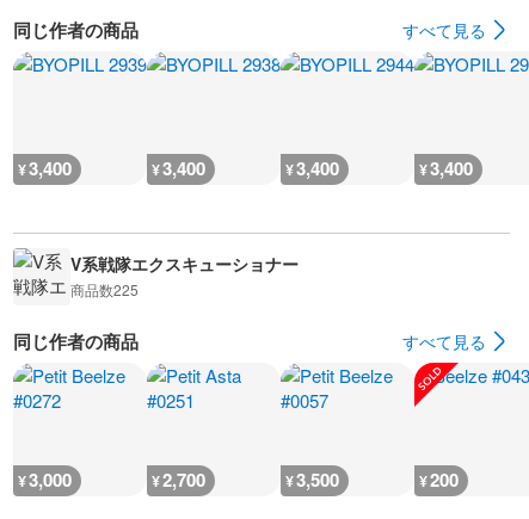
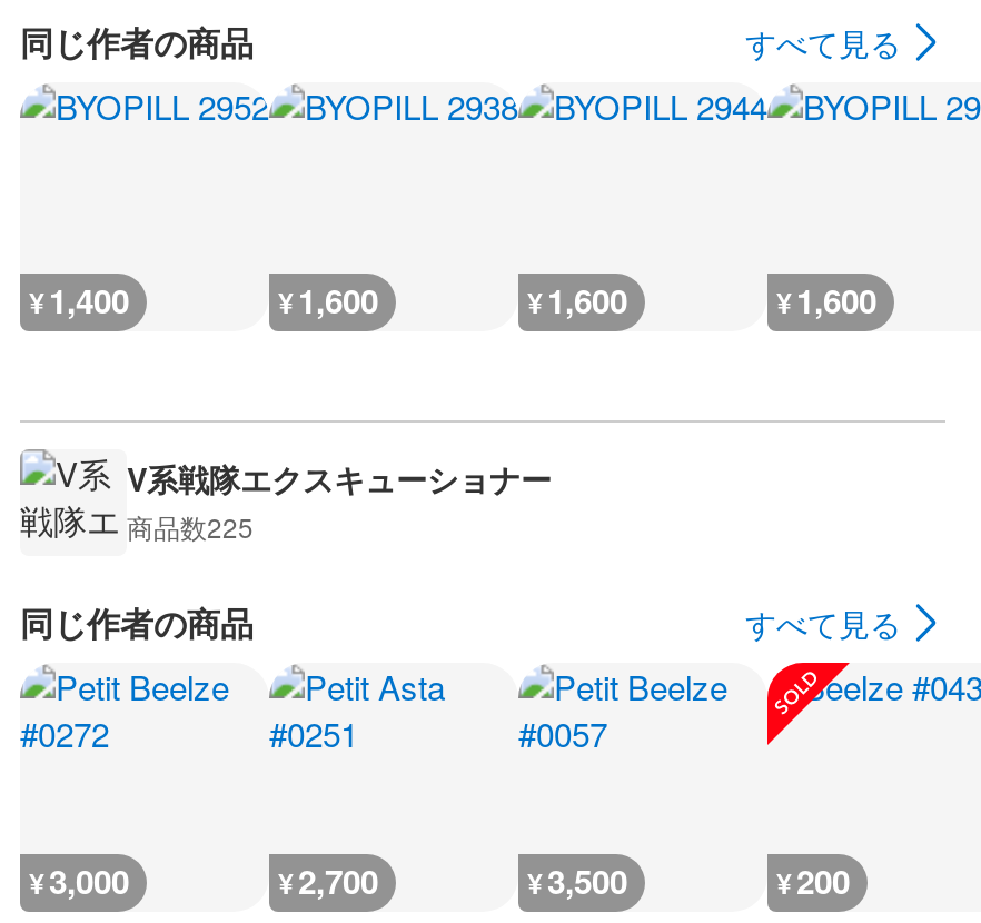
- ¥ 3,400
+ ¥ 1,400

- ¥ 3,400
+ ¥ 1,600

- ¥ 3,400
+ ¥ 1,600

- ¥ 3,400
+ ¥ 1,600
